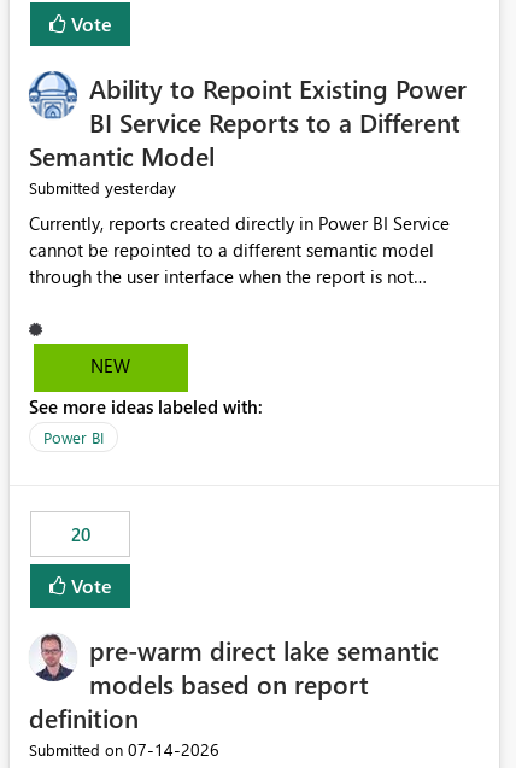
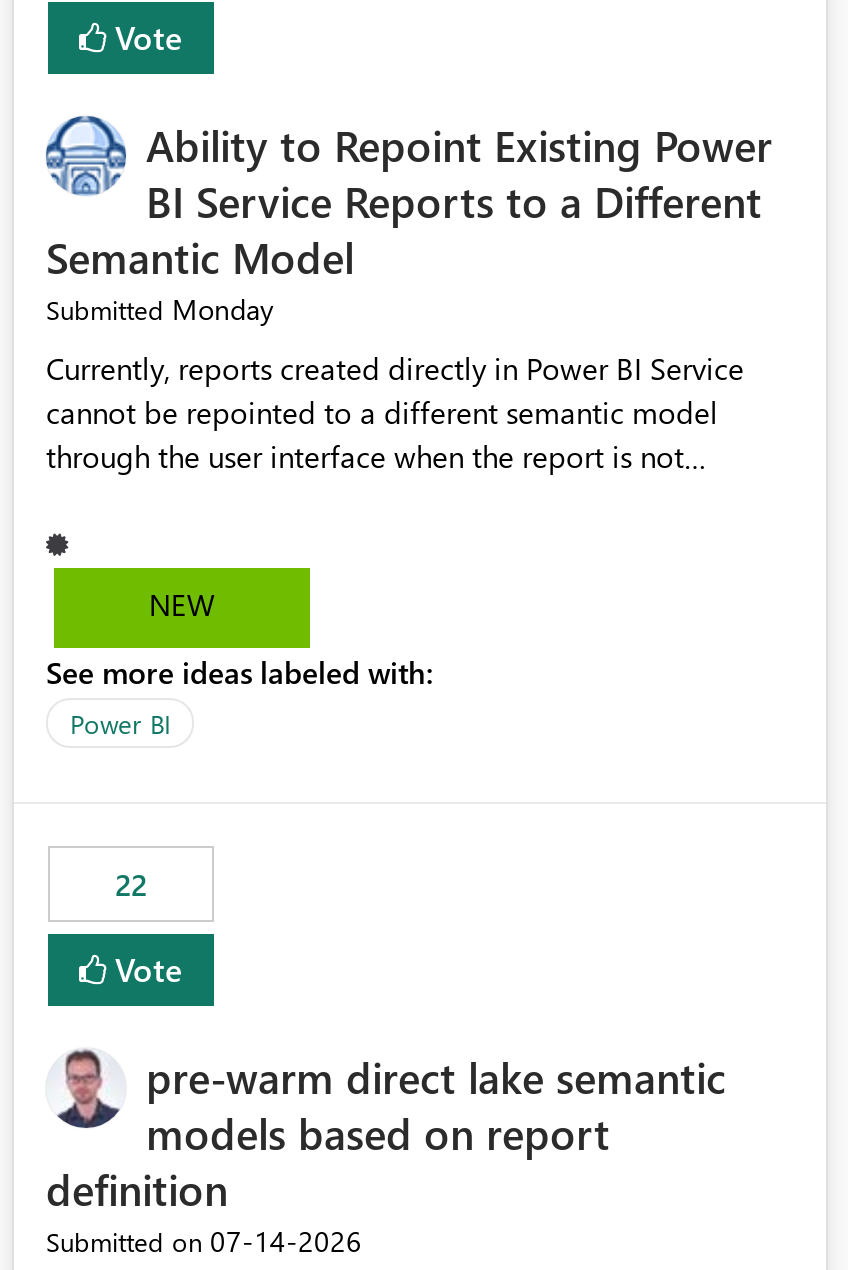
- Submitted yesterday
+ Submitted Monday

- 20
+ 22
